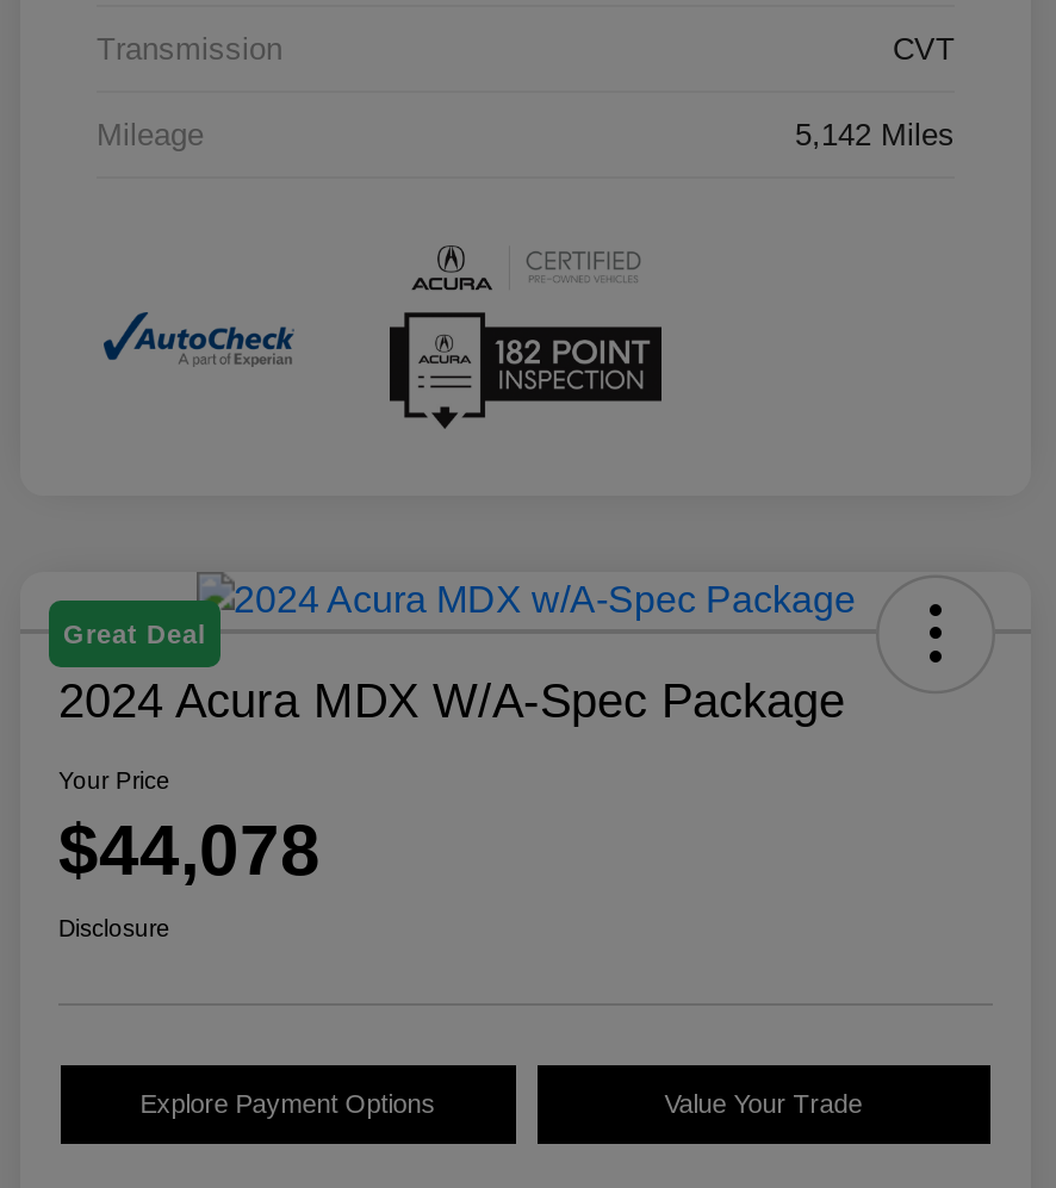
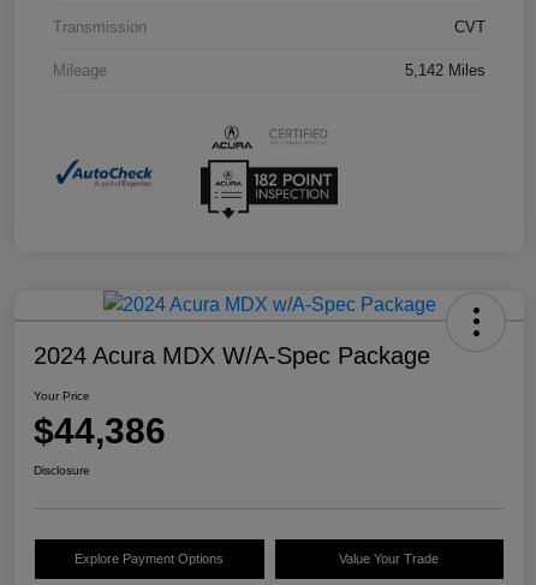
- Great Deal

- $44,078
+ $44,386
